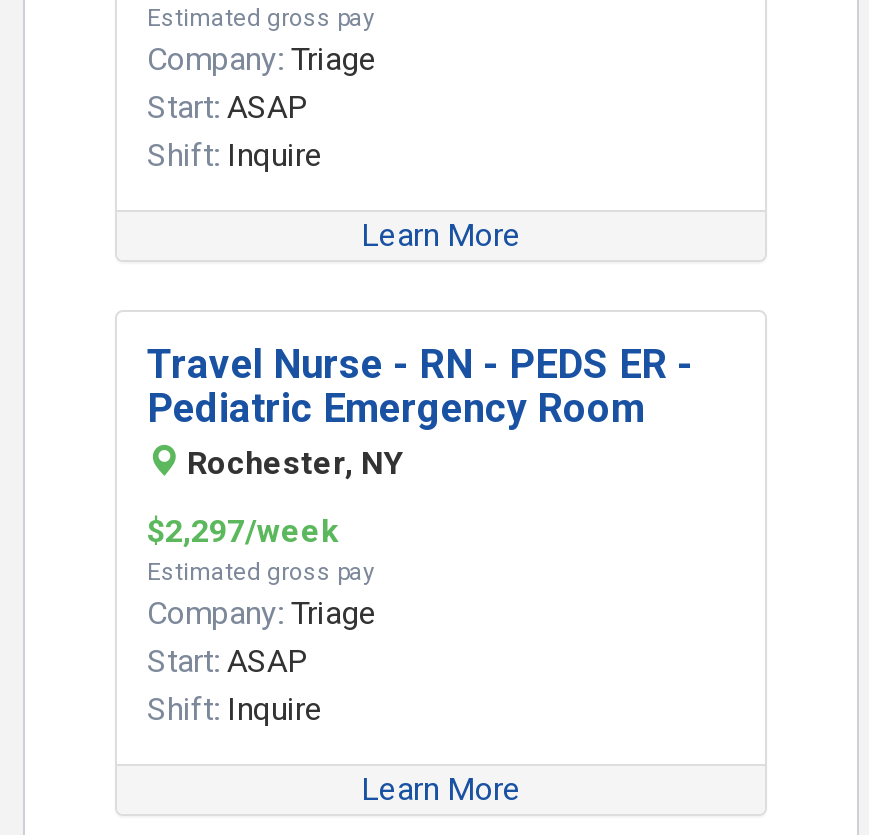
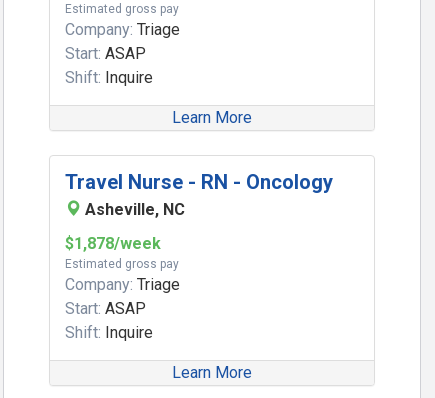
- Travel Nurse - RN - PEDS ER -
- Pediatric Emergency Room
- Rochester, NY
+ Travel Nurse - RN - Oncology
+ Asheville, NC

- $2,297/week
+ $1,878/week
